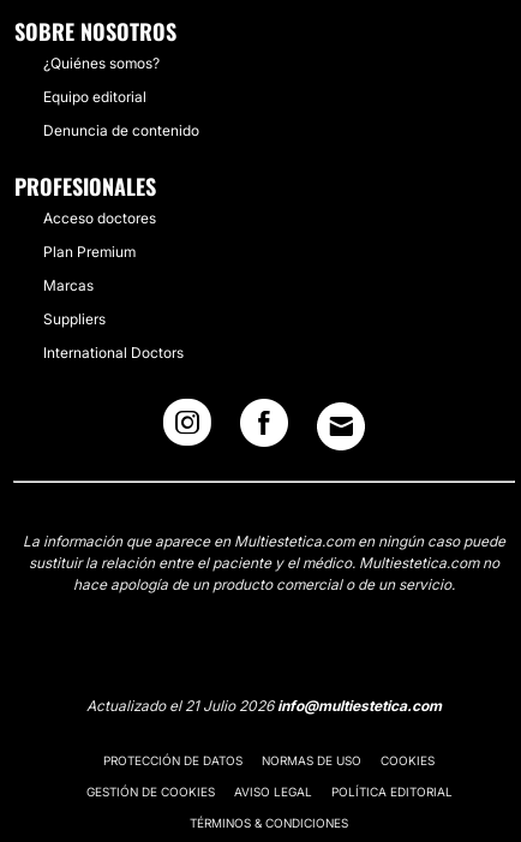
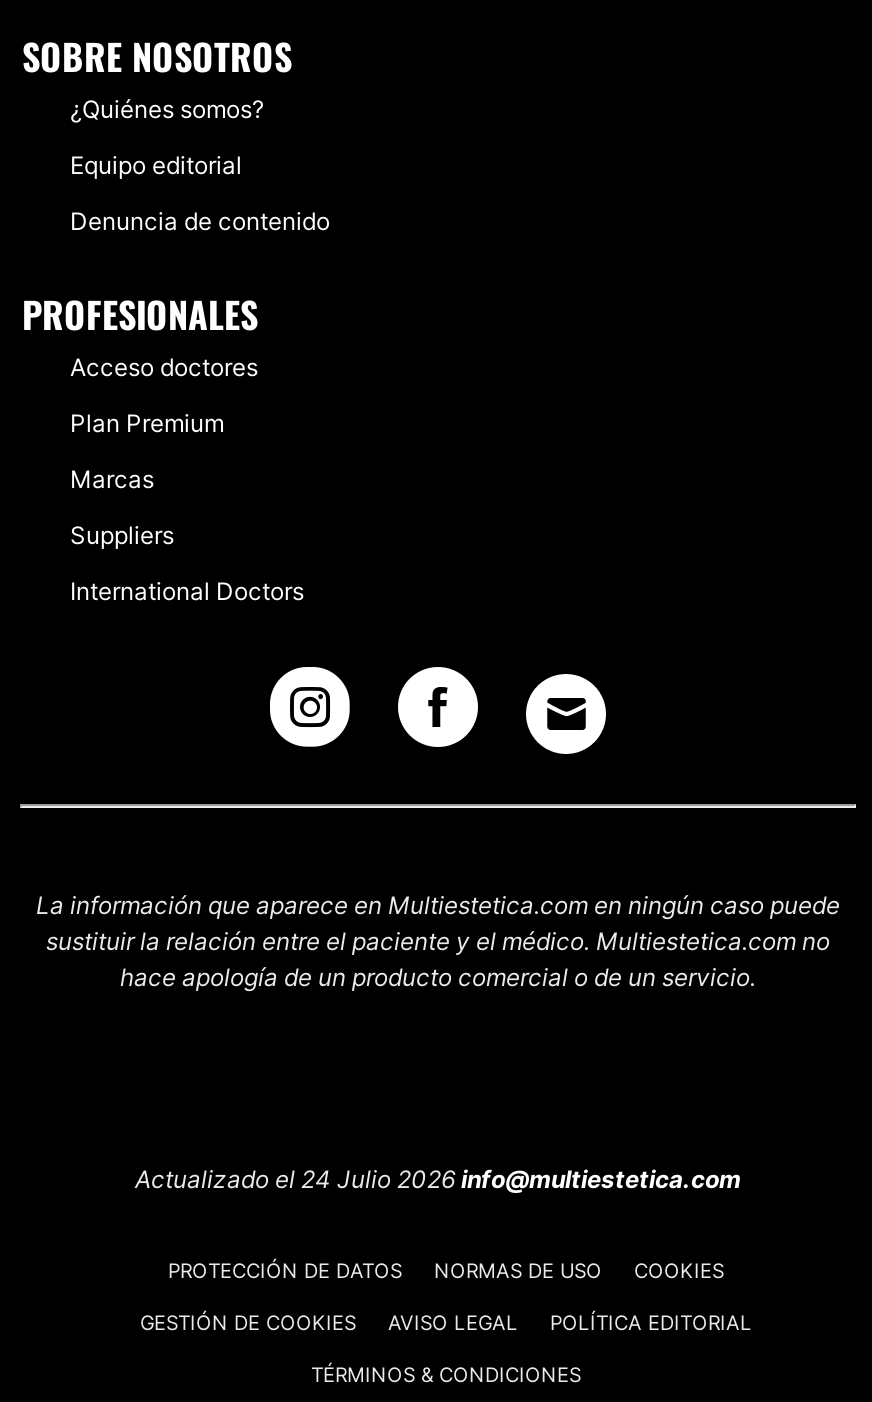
- Actualizado el 21 Julio 2026 info@multiestetica.com
+ Actualizado el 24 Julio 2026 info@multiestetica.com
